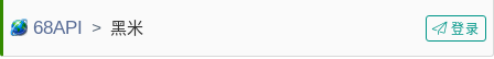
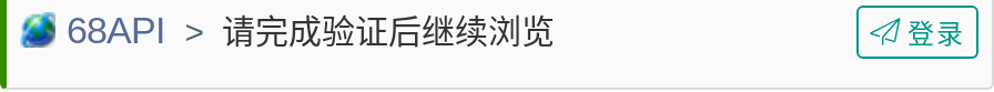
- 68API > 黑米
+ 68API > 请完成验证后继续浏览
